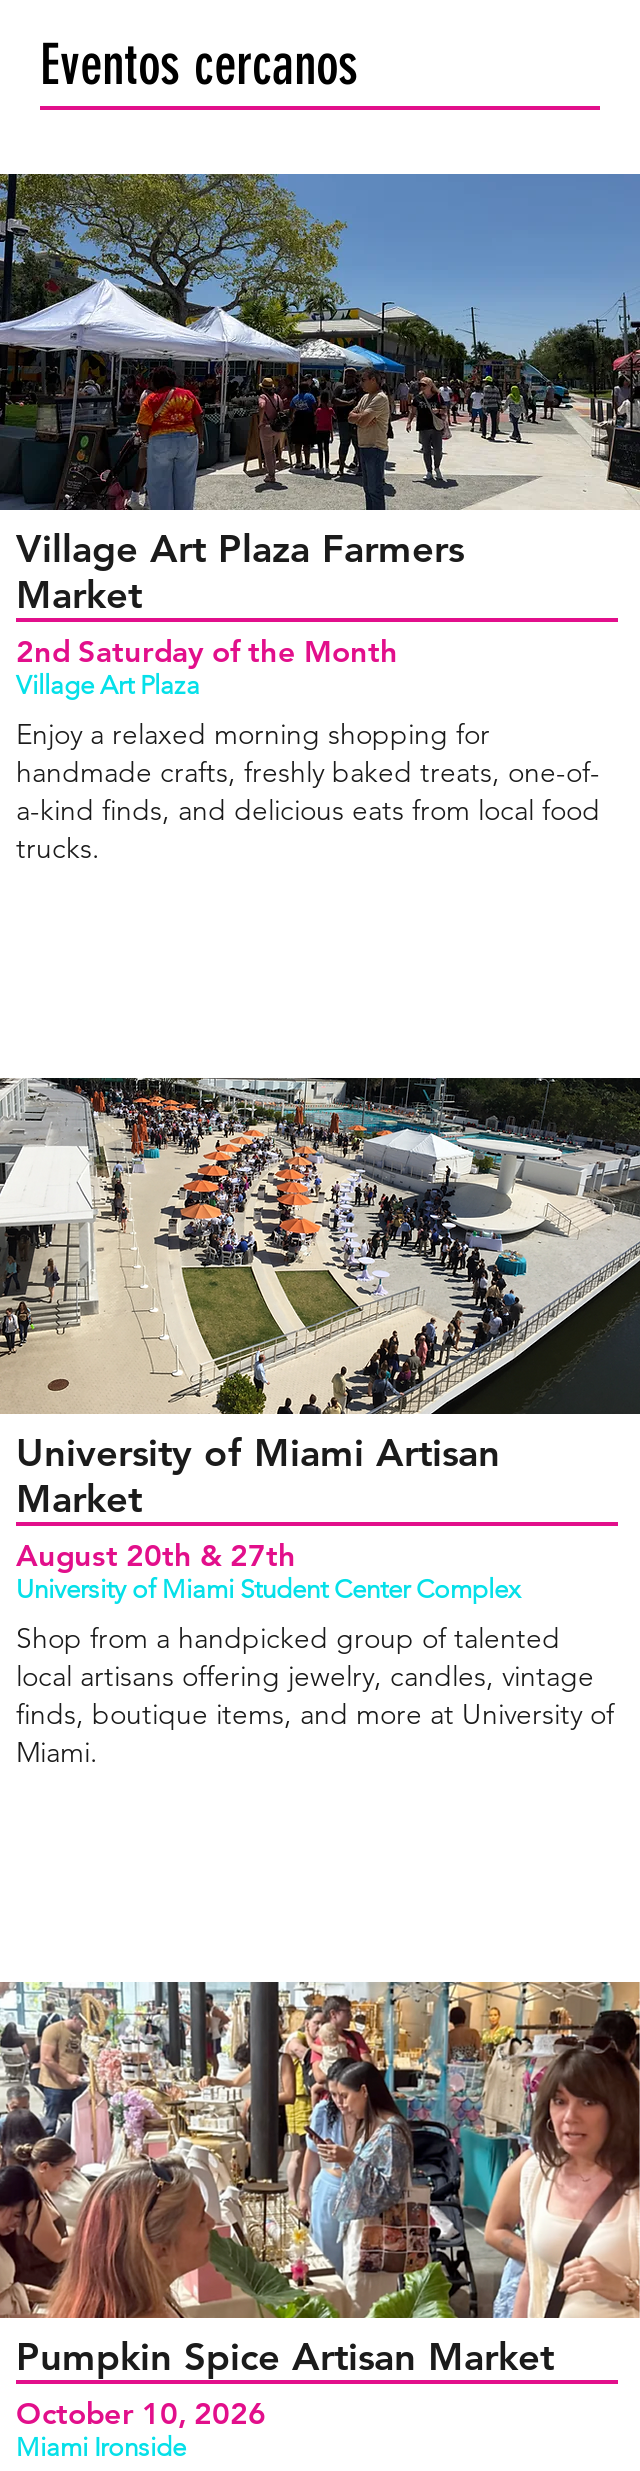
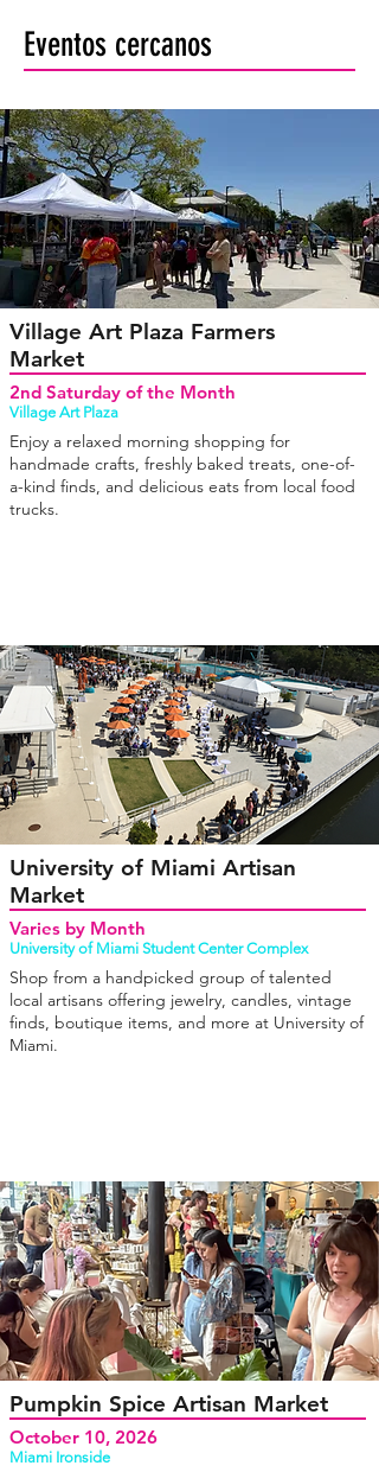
- August 20th & 27th
+ Varies by Month
